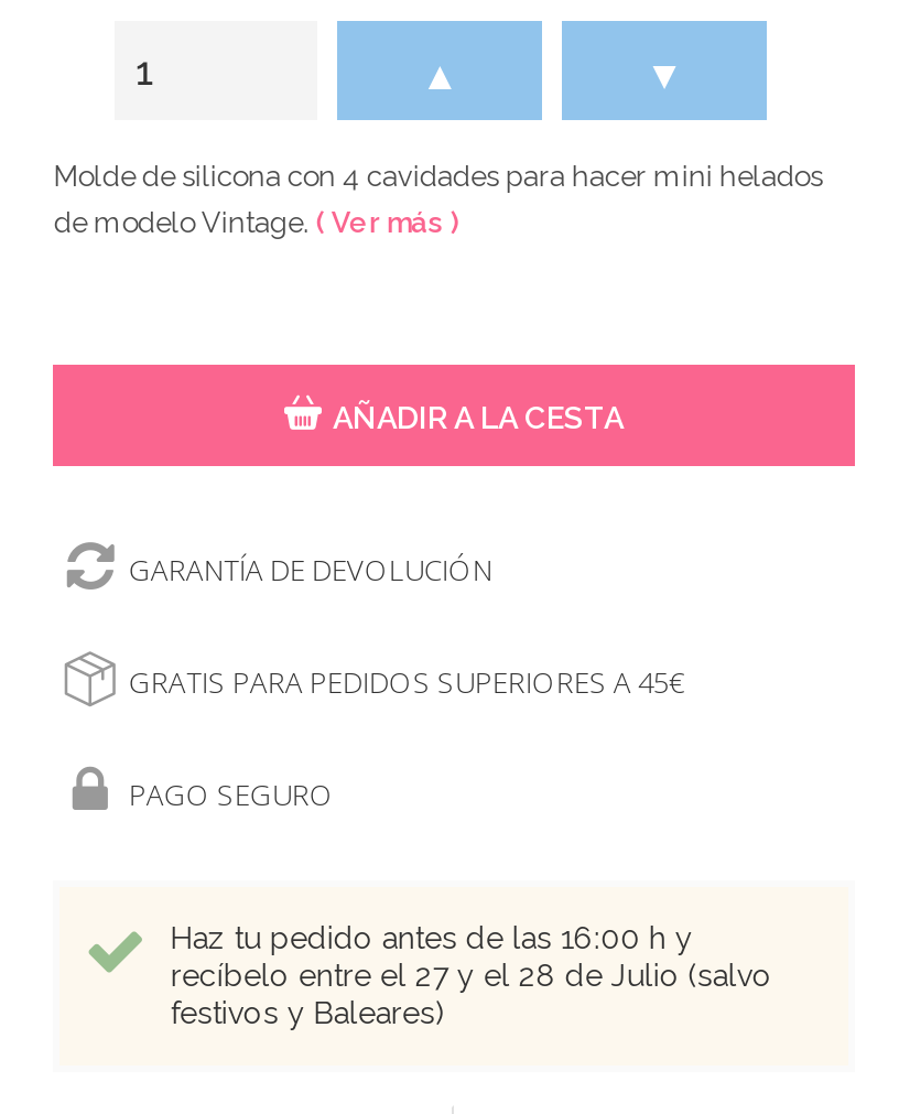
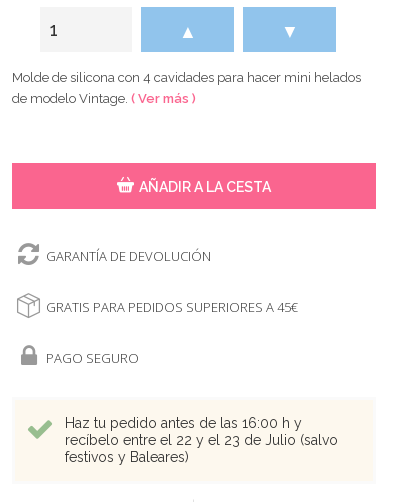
- recíbelo entre el 27 y el 28 de Julio (salvo
+ recíbelo entre el 22 y el 23 de Julio (salvo
